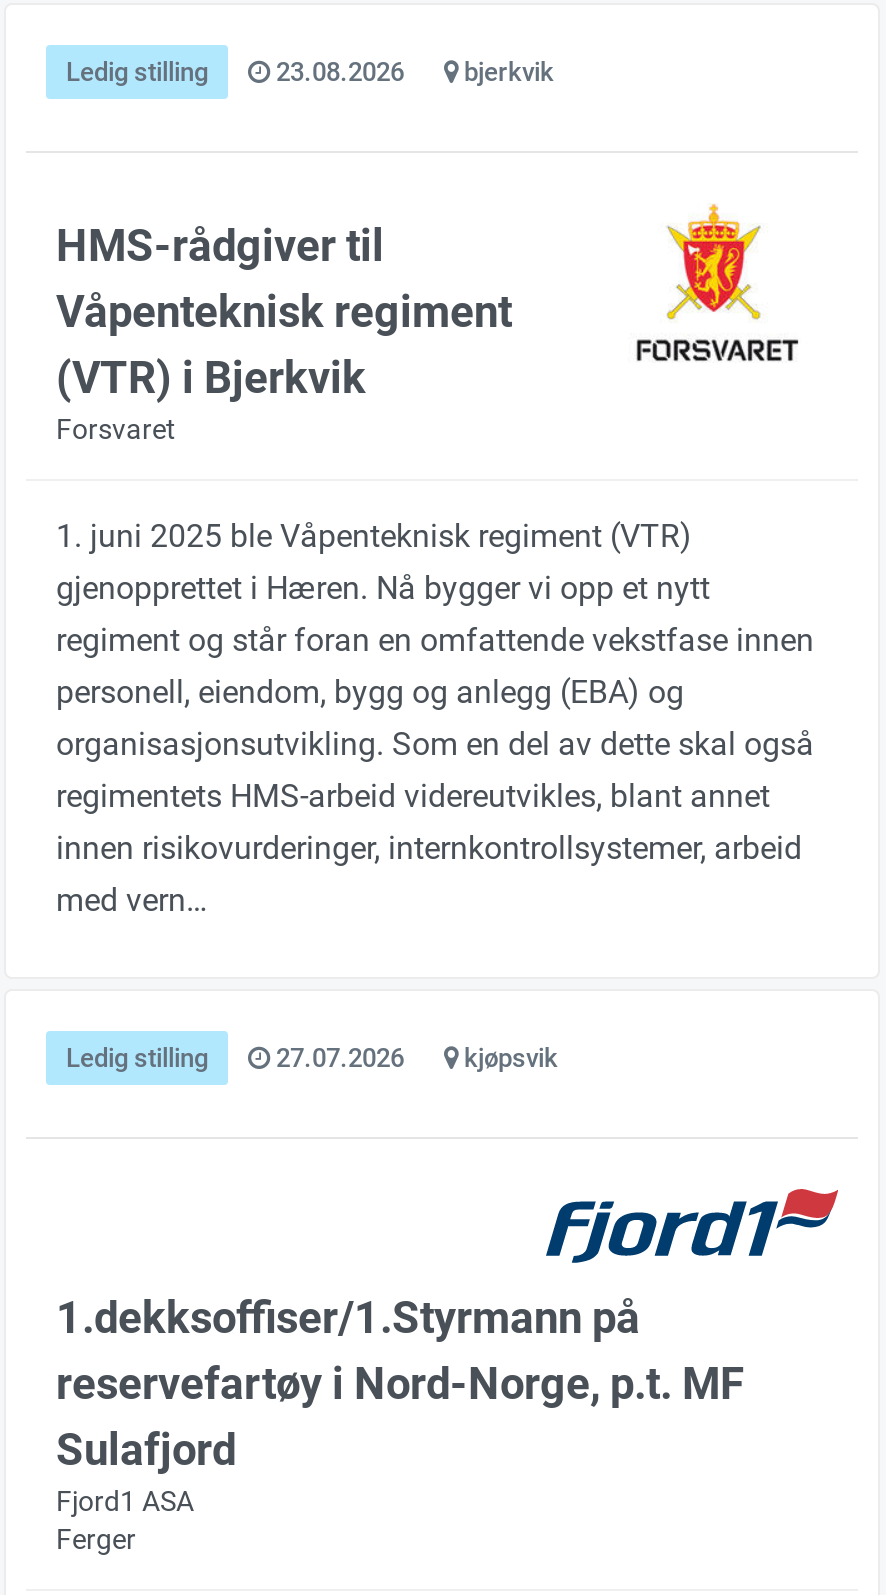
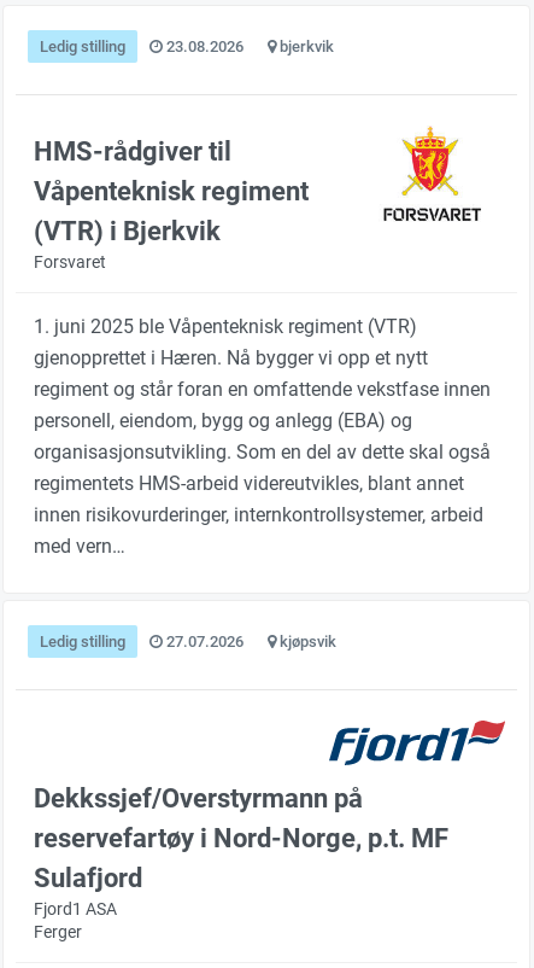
- 1.dekksoffiser/1.Styrmann på
+ Dekkssjef/Overstyrmann på
